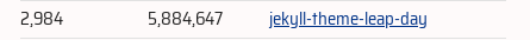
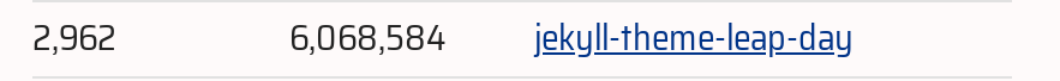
- 2,984
+ 2,962

- 5,884,647 jekyll-theme-leap-day
+ 6,068,584 jekyll-theme-leap-day
